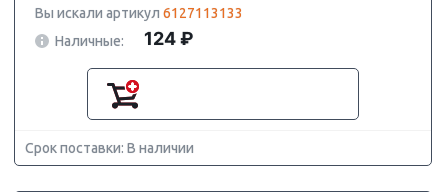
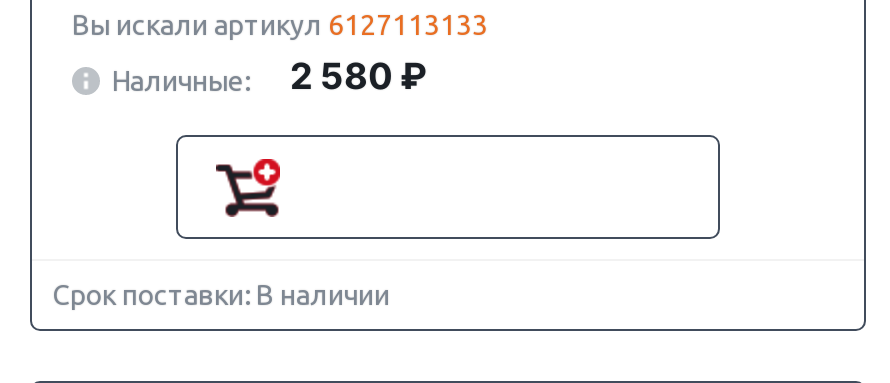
- Наличные: 124 ₽
+ Наличные: 2 580 ₽
